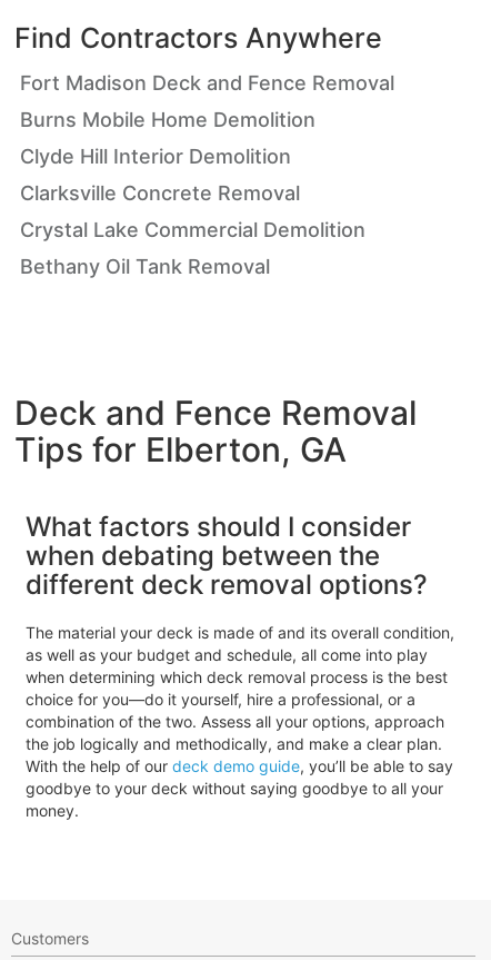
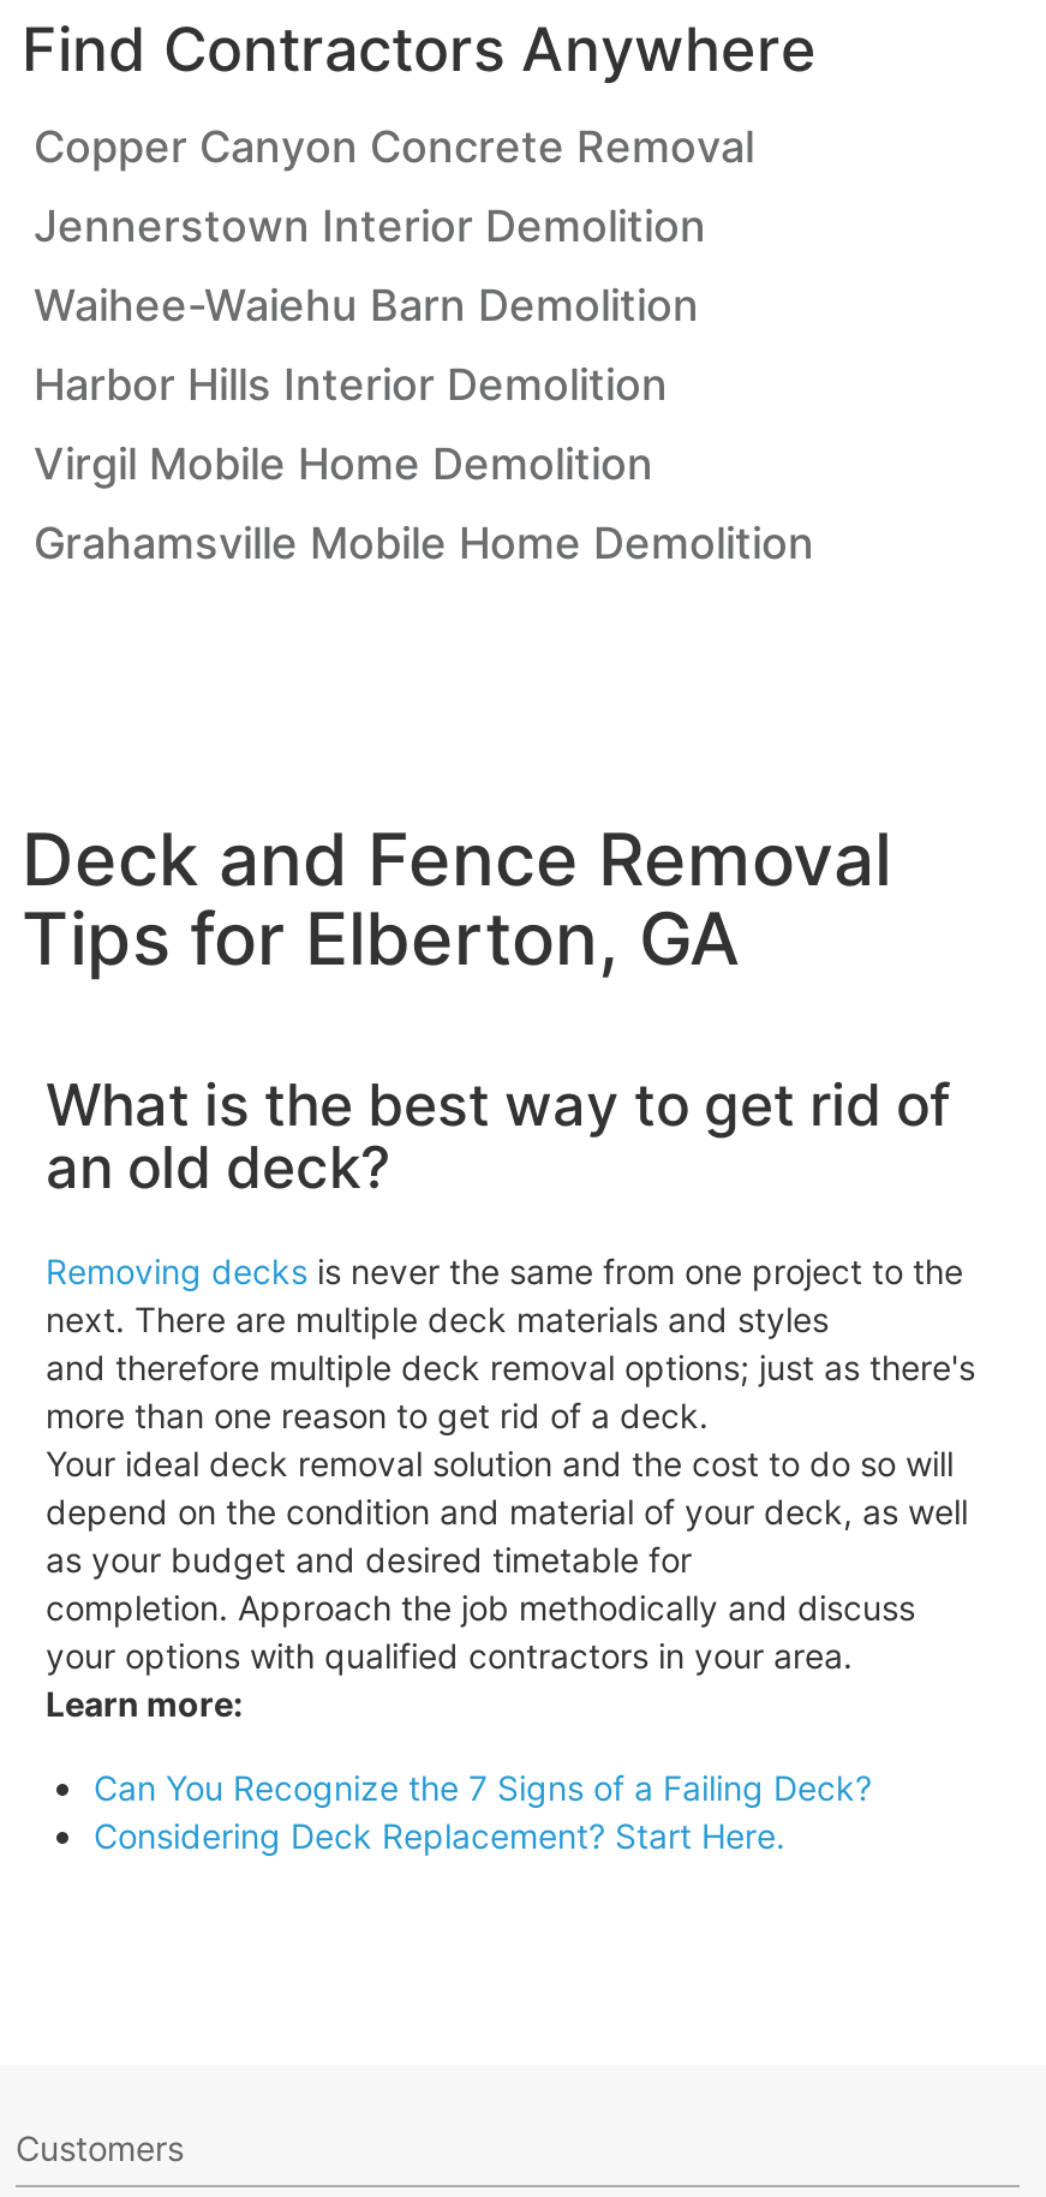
- Fort Madison Deck and Fence Removal
+ Copper Canyon Concrete Removal

- Burns Mobile Home Demolition
+ Jennerstown Interior Demolition

- Clyde Hill Interior Demolition
+ Waihee-Waiehu Barn Demolition

- Clarksville Concrete Removal
+ Harbor Hills Interior Demolition

- Crystal Lake Commercial Demolition
+ Virgil Mobile Home Demolition

- Bethany Oil Tank Removal
+ Grahamsville Mobile Home Demolition

- What factors should I consider
- when debating between the
- different deck removal options?
- The material your deck is made of and its overall condition,
- as well as your budget and schedule, all come into play
- when determining which deck removal process is the best
- choice for you—do it yourself, hire a professional, or a
- combination of the two. Assess all your options, approach
- the job logically and methodically, and make a clear plan.
- With the help of our deck demo guide, you’ll be able to say
- goodbye to your deck without saying goodbye to all your
- money.
+ What is the best way to get rid of
+ an old deck?
+ Removing decks is never the same from one project to the
+ next. There are multiple deck materials and styles
+ and therefore multiple deck removal options; just as there's
+ more than one reason to get rid of a deck.
+ Your ideal deck removal solution and the cost to do so will
+ depend on the condition and material of your deck, as well
+ as your budget and desired timetable for
+ completion. Approach the job methodically and discuss
+ your options with qualified contractors in your area.
+ Learn more:
+ Can You Recognize the 7 Signs of a Failing Deck?
+ Considering Deck Replacement? Start Here.
